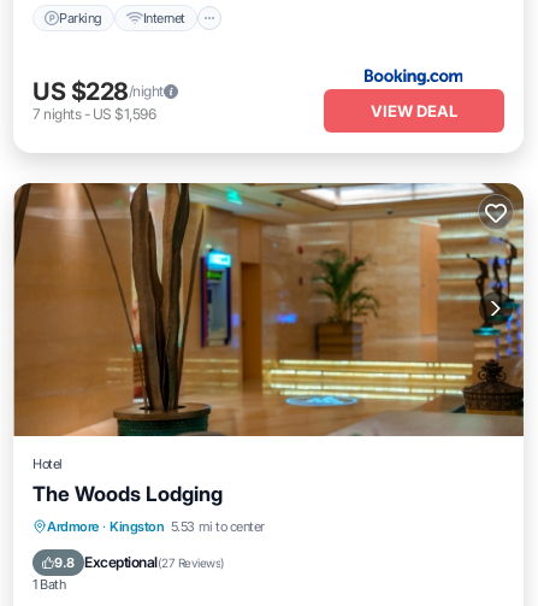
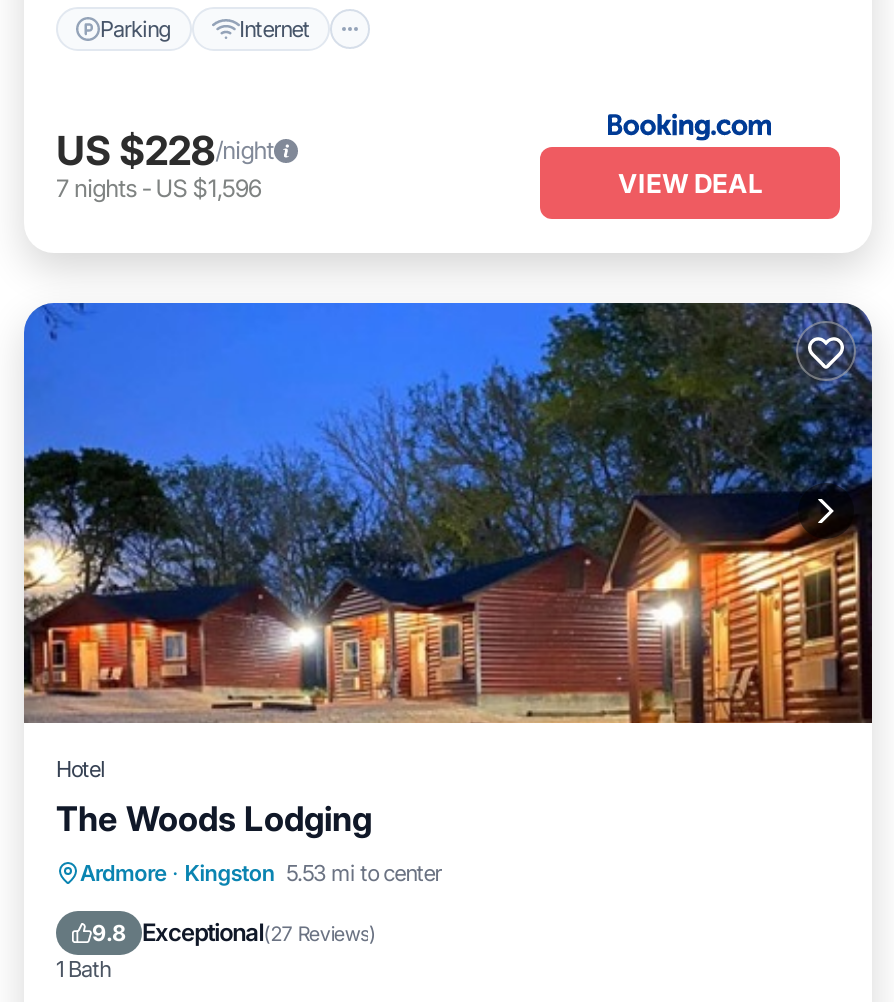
- [image]
+ [image]
